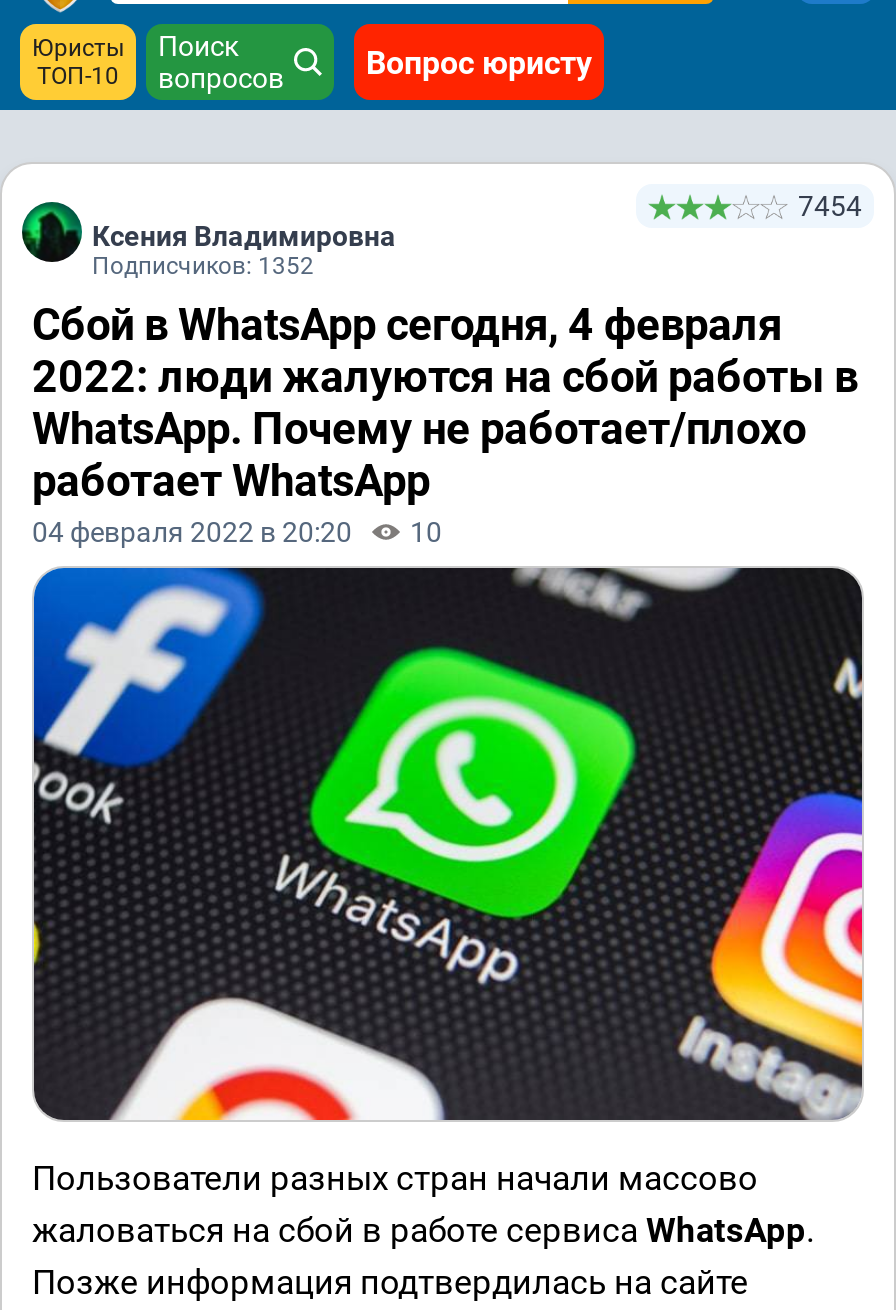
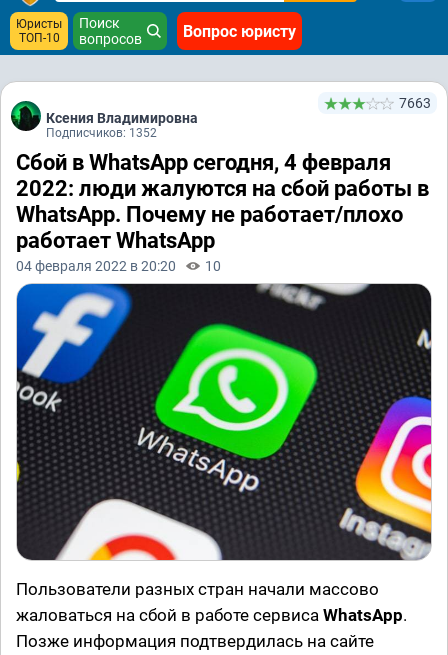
- 7454
+ 7663
